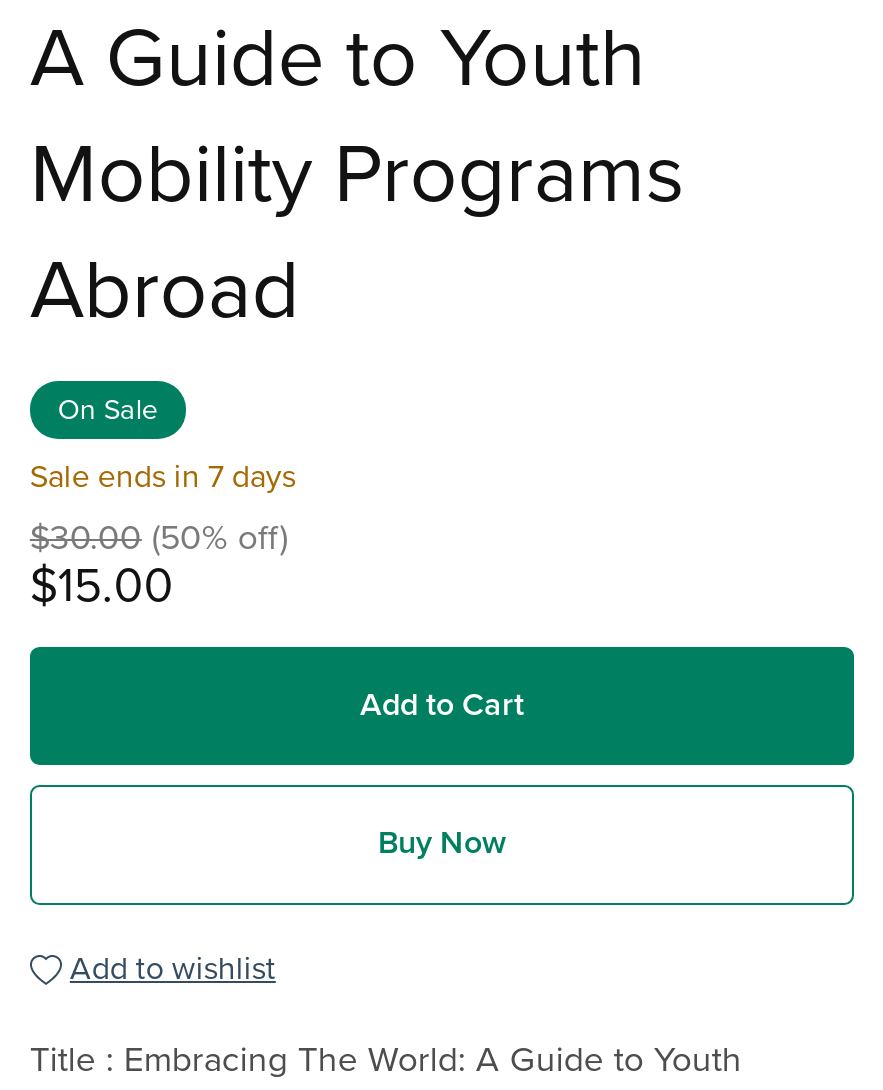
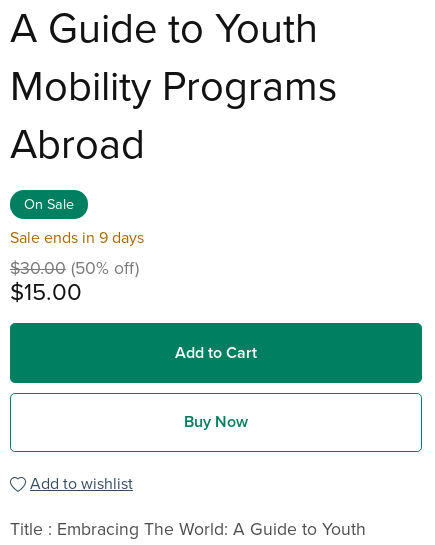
- Sale ends in 7 days
+ Sale ends in 9 days
